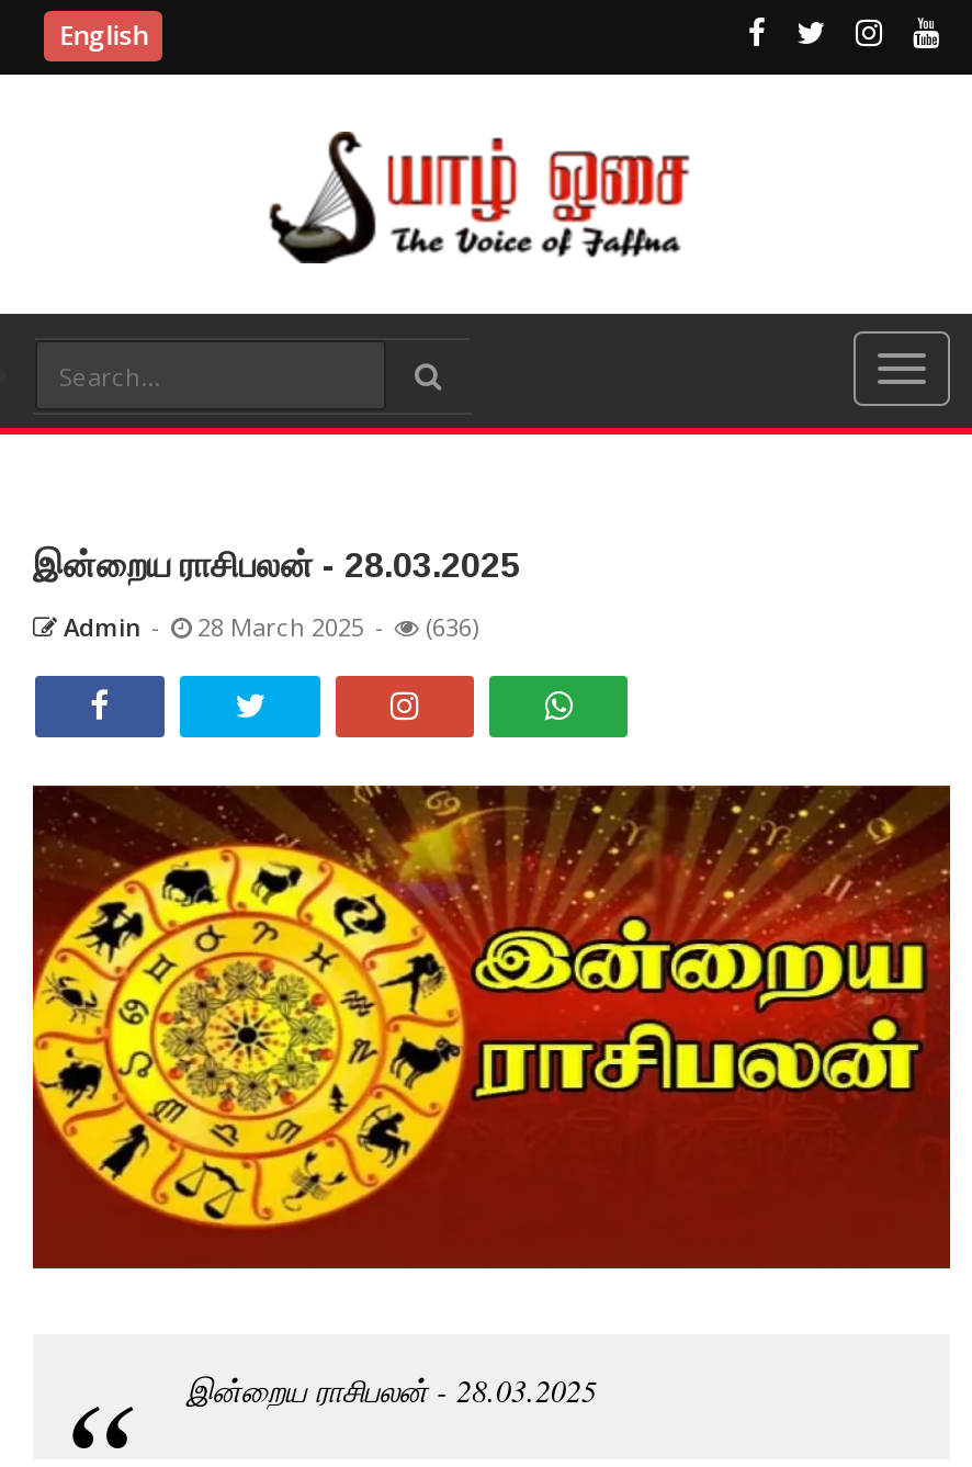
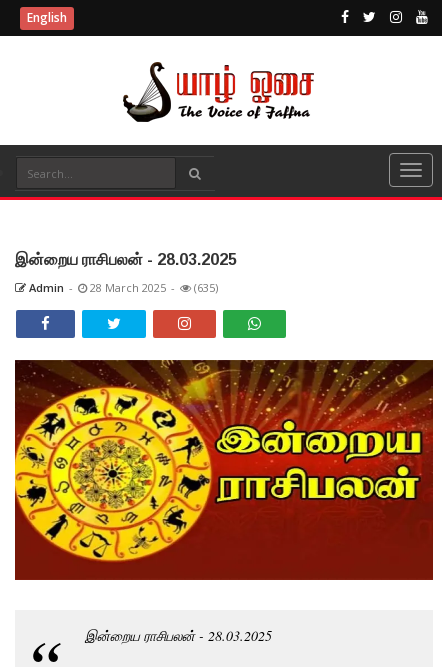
- Admin - 28 March 2025 - (636)
+ Admin - 28 March 2025 - (635)
